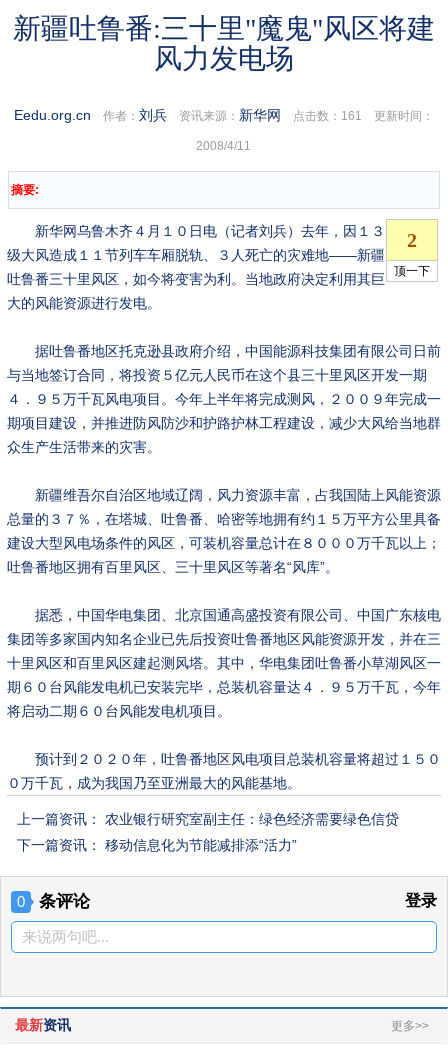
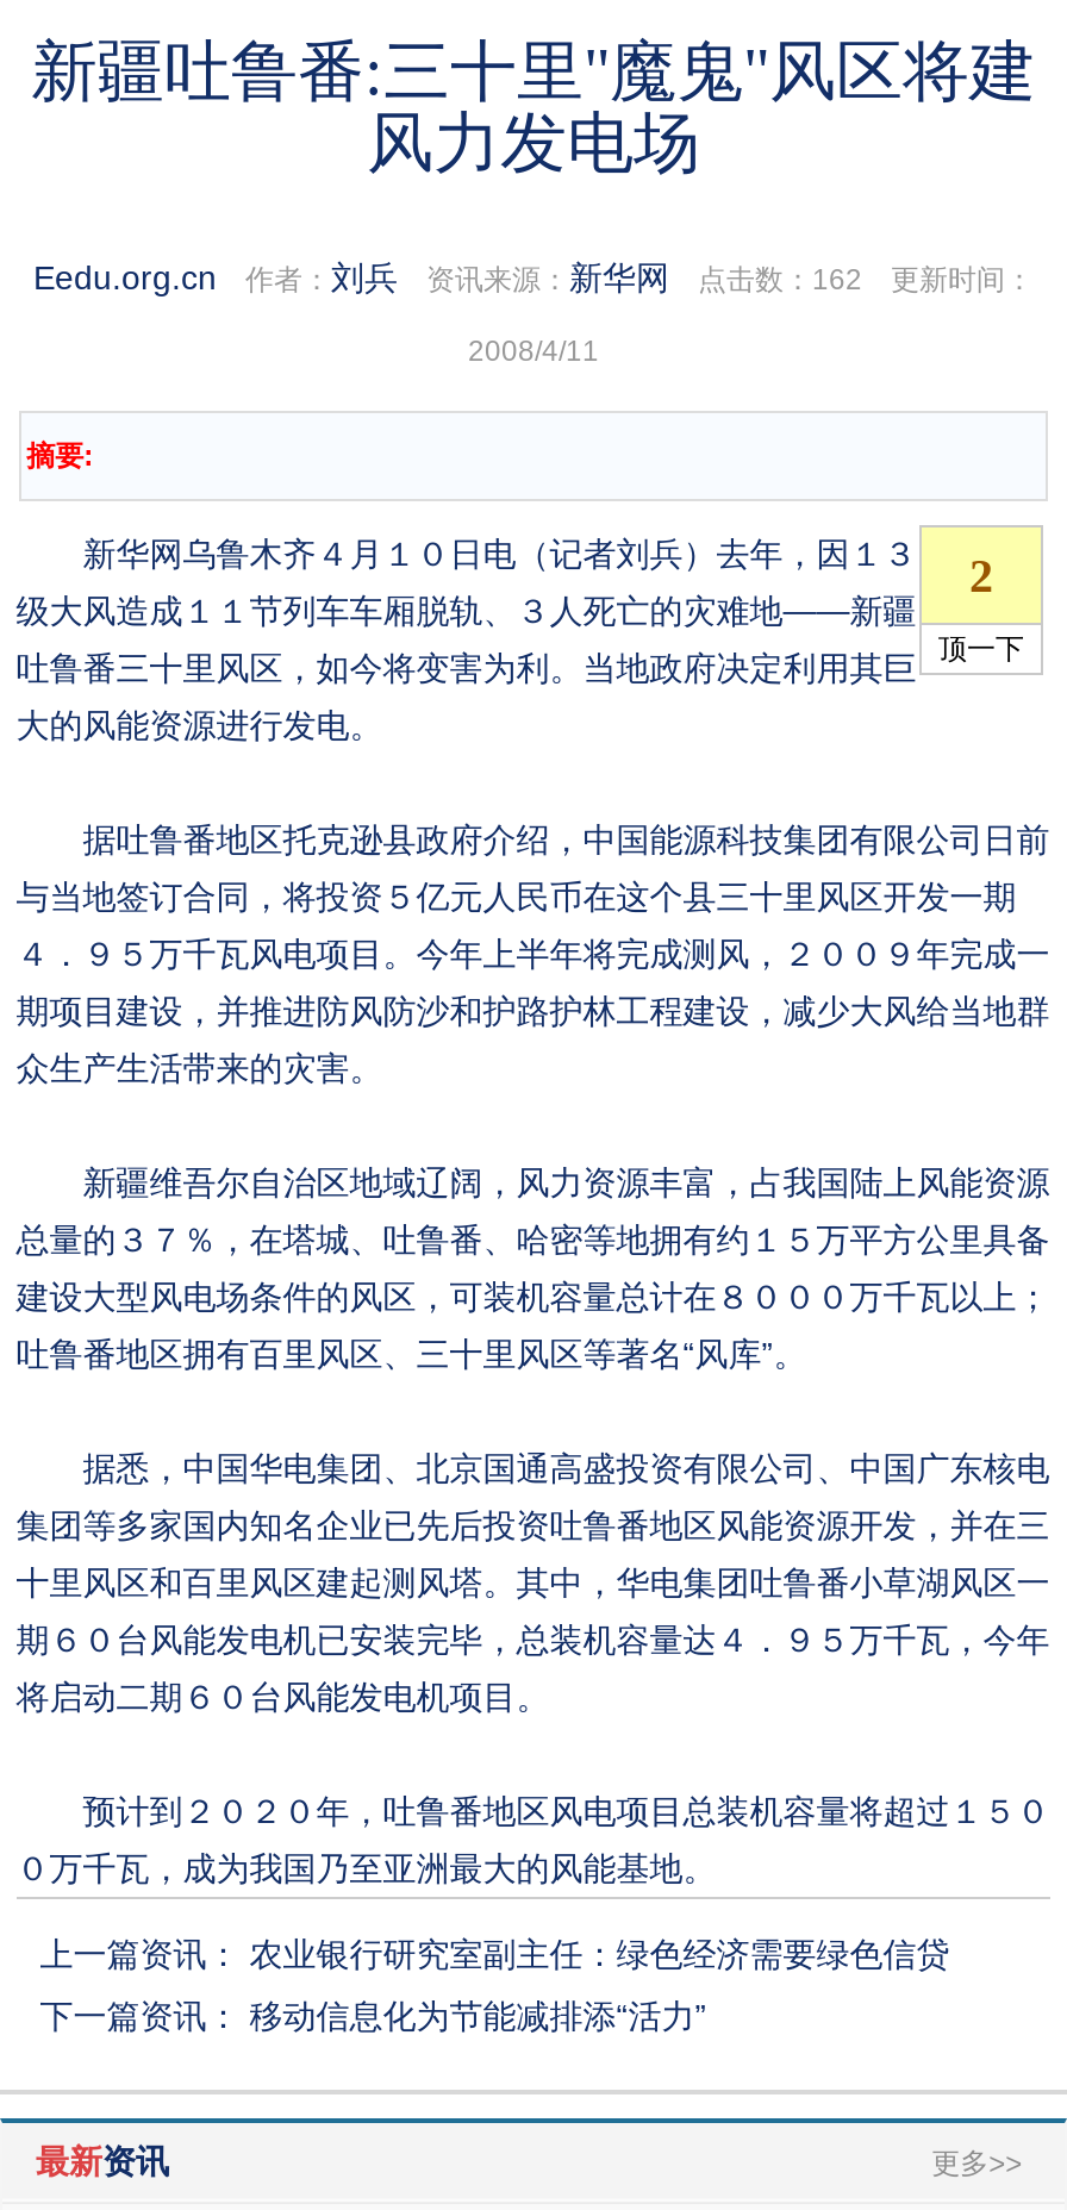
- Eedu.org.cn作者：刘兵资讯来源：新华网点击数：161 更新时间：
+ Eedu.org.cn作者：刘兵资讯来源：新华网点击数：162 更新时间：

- 0
- 条评论
- 登录
- 来说两句吧...
